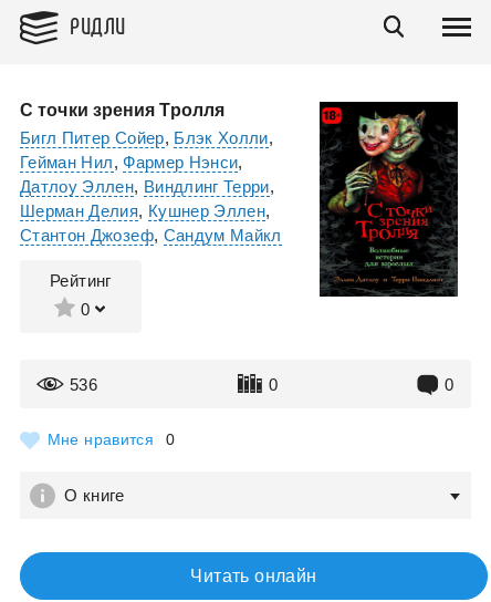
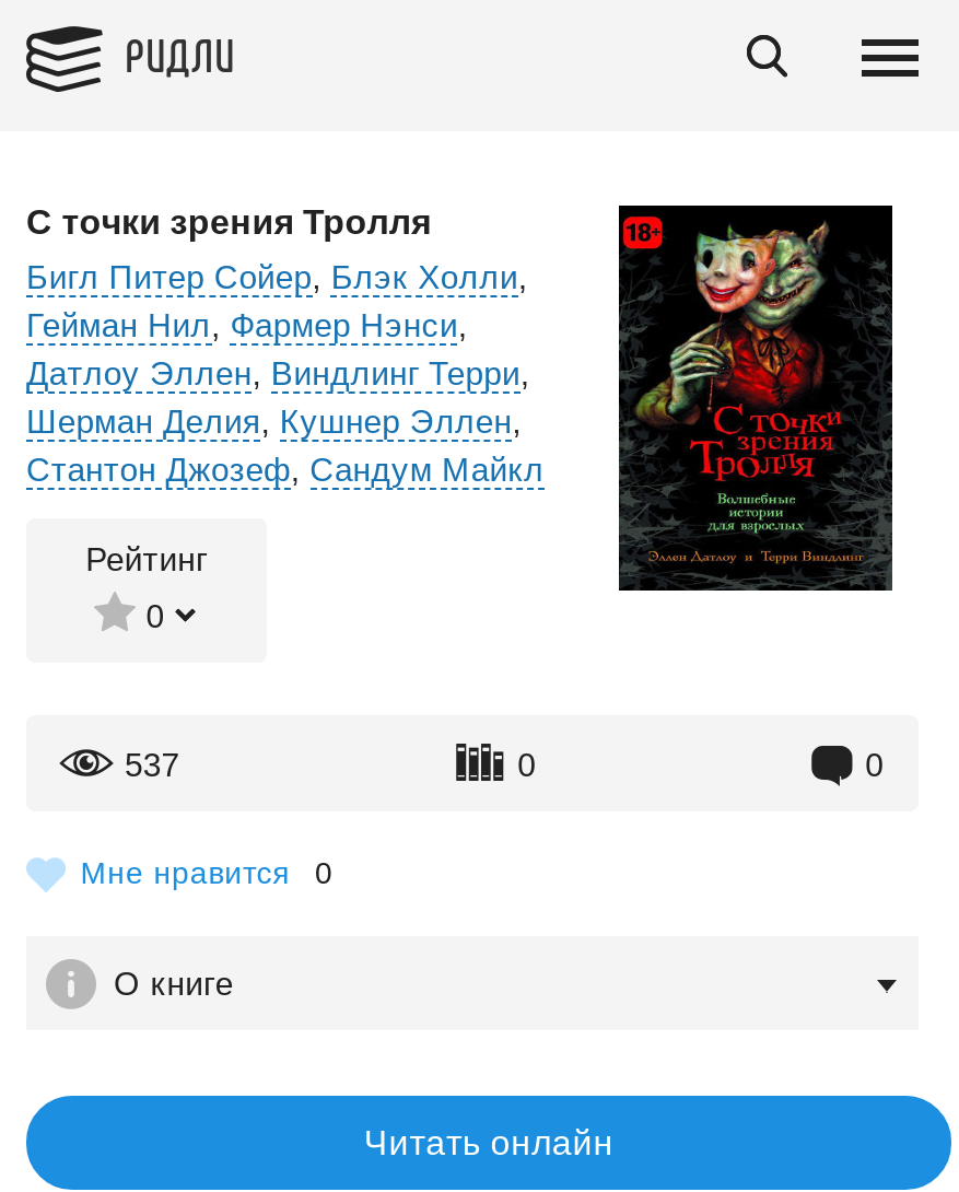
- 536
+ 537
